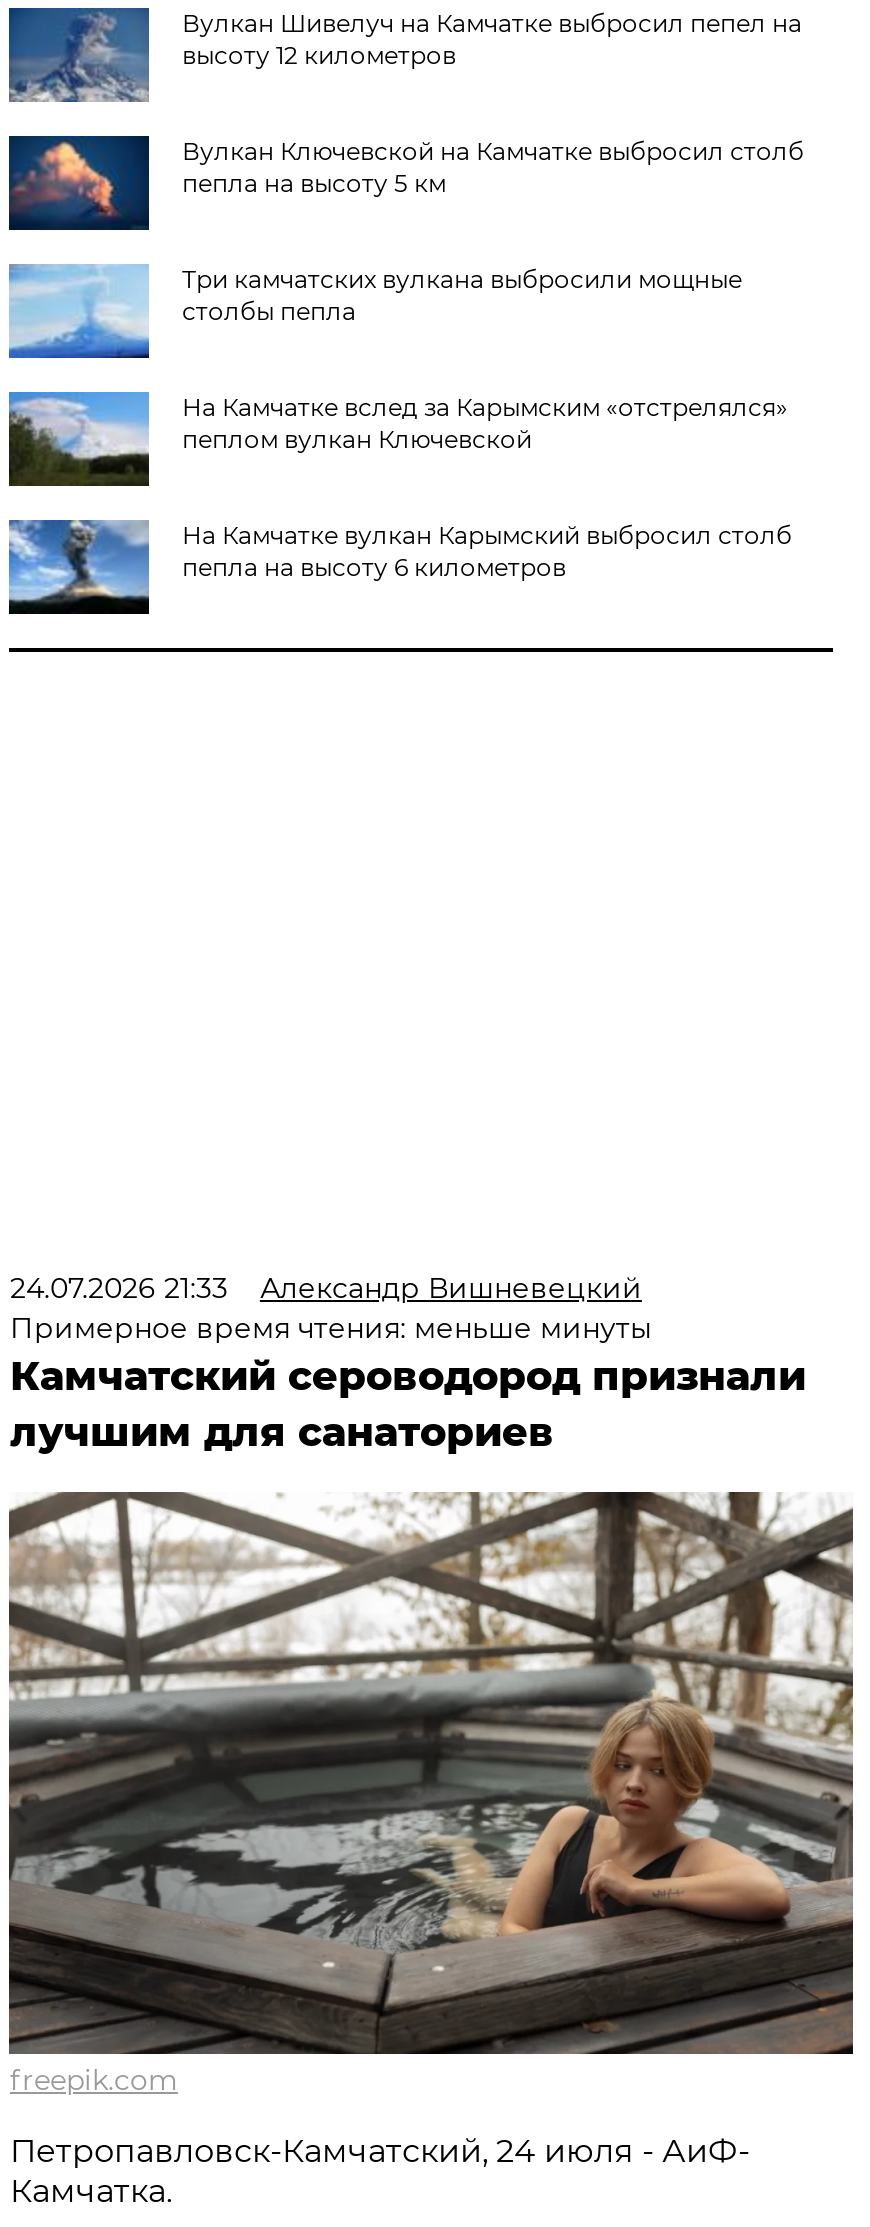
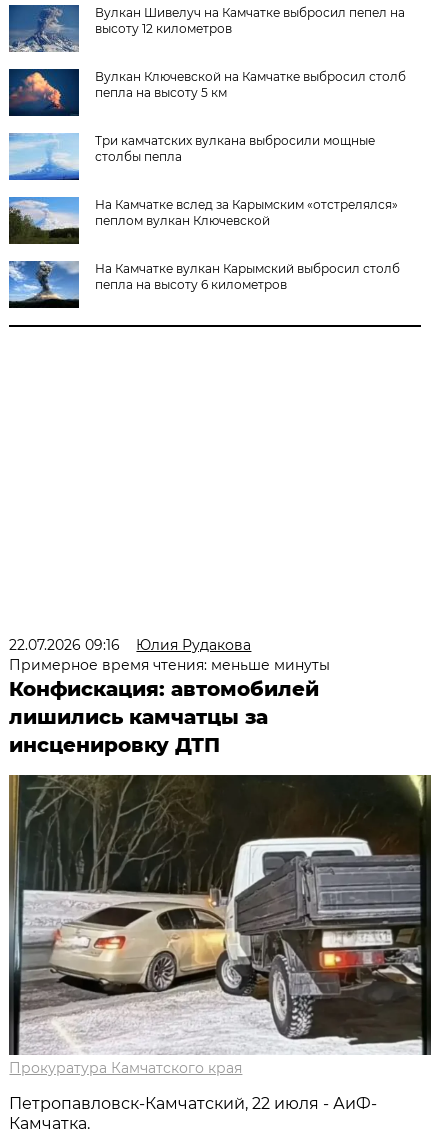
- 24.07.2026 21:33
- Александр Вишневецкий
+ 22.07.2026 09:16
+ Юлия Рудакова

- Камчатский сероводород признали
- лучшим для санаториев
+ Конфискация: автомобилей
+ лишились камчатцы за
+ инсценировку ДТП

- [image]
- freepik.com
+ [image]
+ Прокуратура Камчатского края

- Петропавловск-Камчатский, 24 июля - АиФ-
+ Петропавловск-Камчатский, 22 июля - АиФ-
